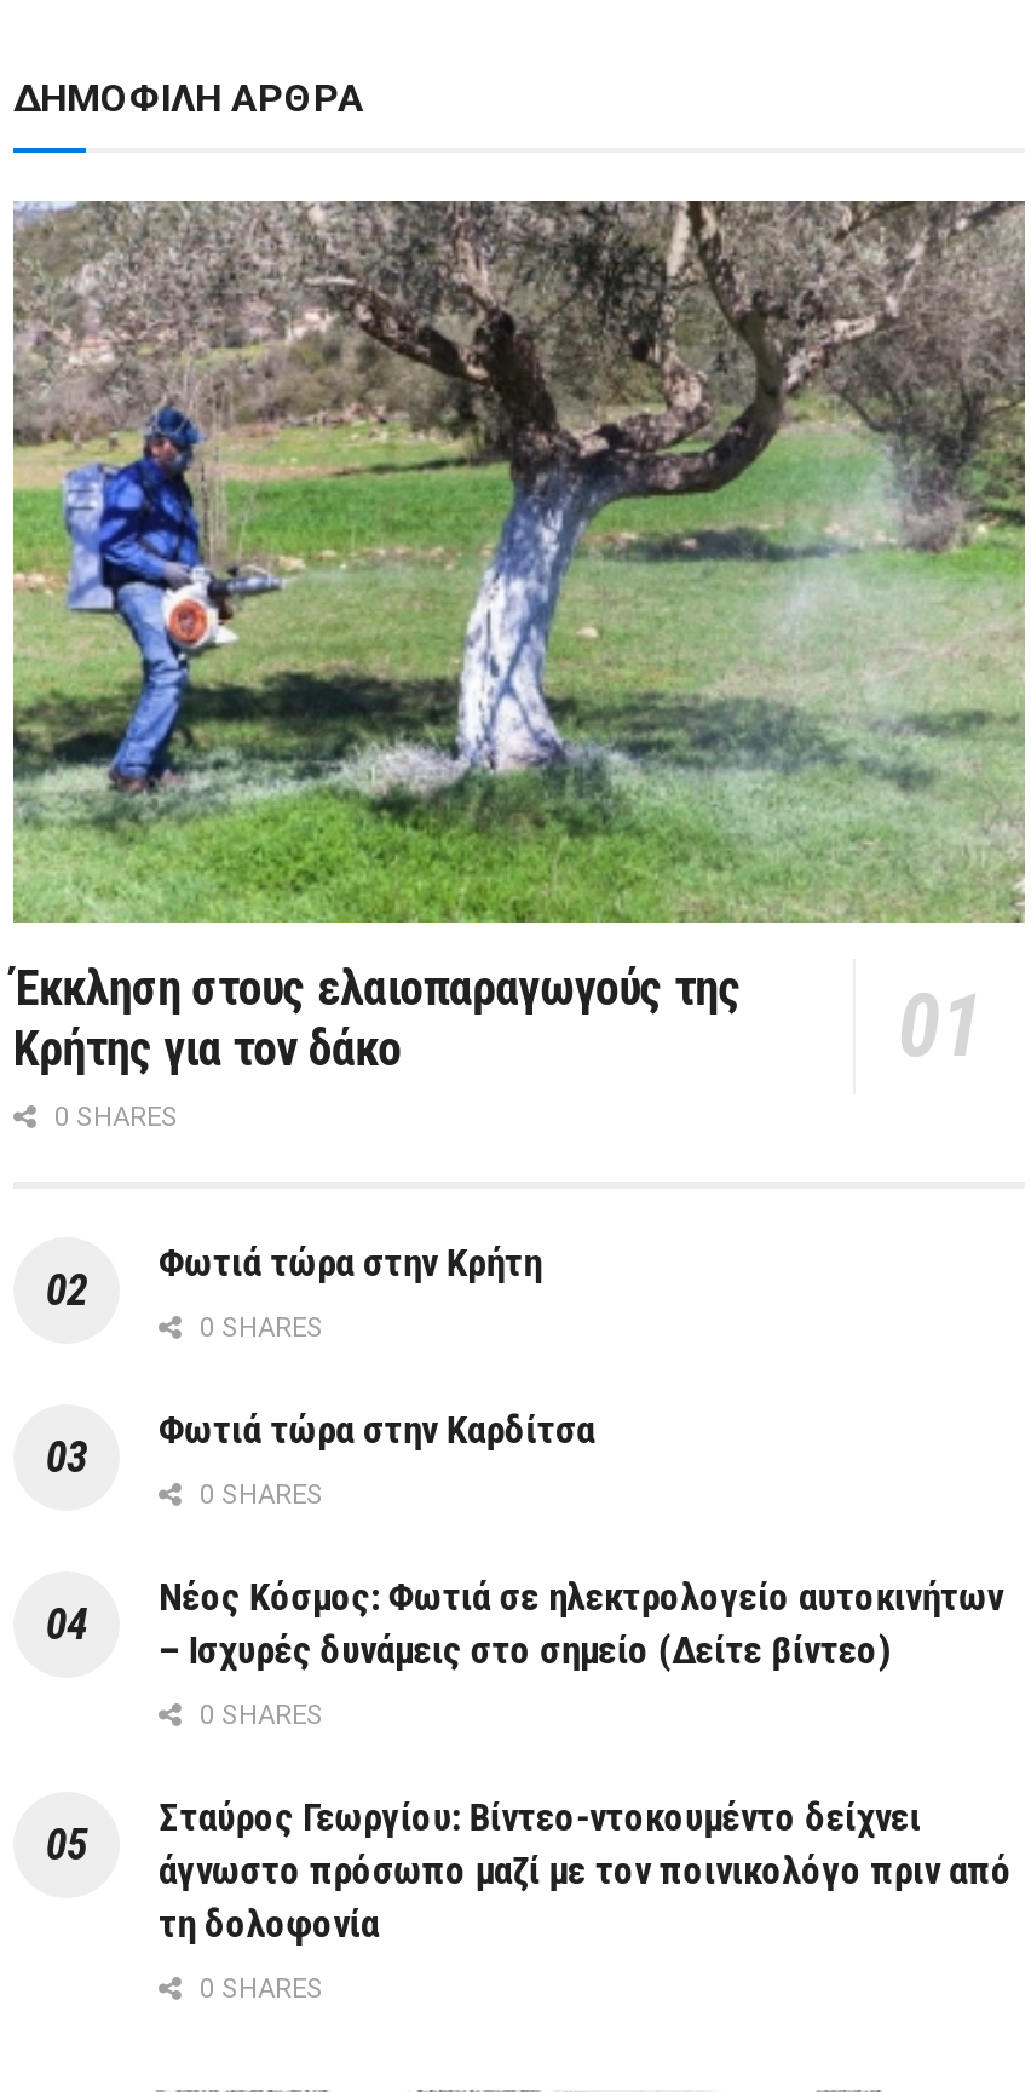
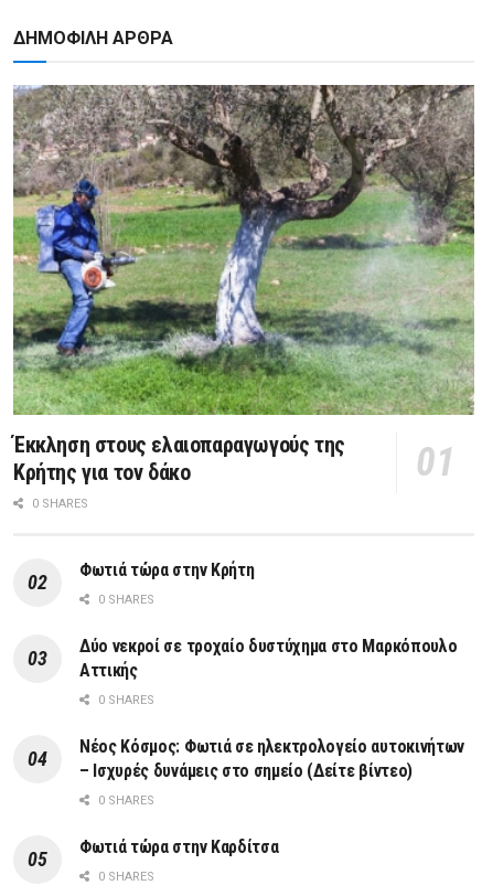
+ Δύο νεκροί σε τροχαίο δυστύχημα στο Μαρκόπουλο
+ Αττικής

moved down: Φωτιά τώρα στην Καρδίτσα

moved down: 0 SHARES | Νέος Κόσμος: Φωτιά σε ηλεκτρολογείο αυτοκινήτων | – Ισχυρές δυνάμεις στο σημείο (Δείτε βίντεο) | 0 SHARES

- Σταύρος Γεωργίου: Βίντεο-ντοκουμέντο δείχνει
- άγνωστο πρόσωπο μαζί με τον ποινικολόγο πριν από
- τη δολοφονία
